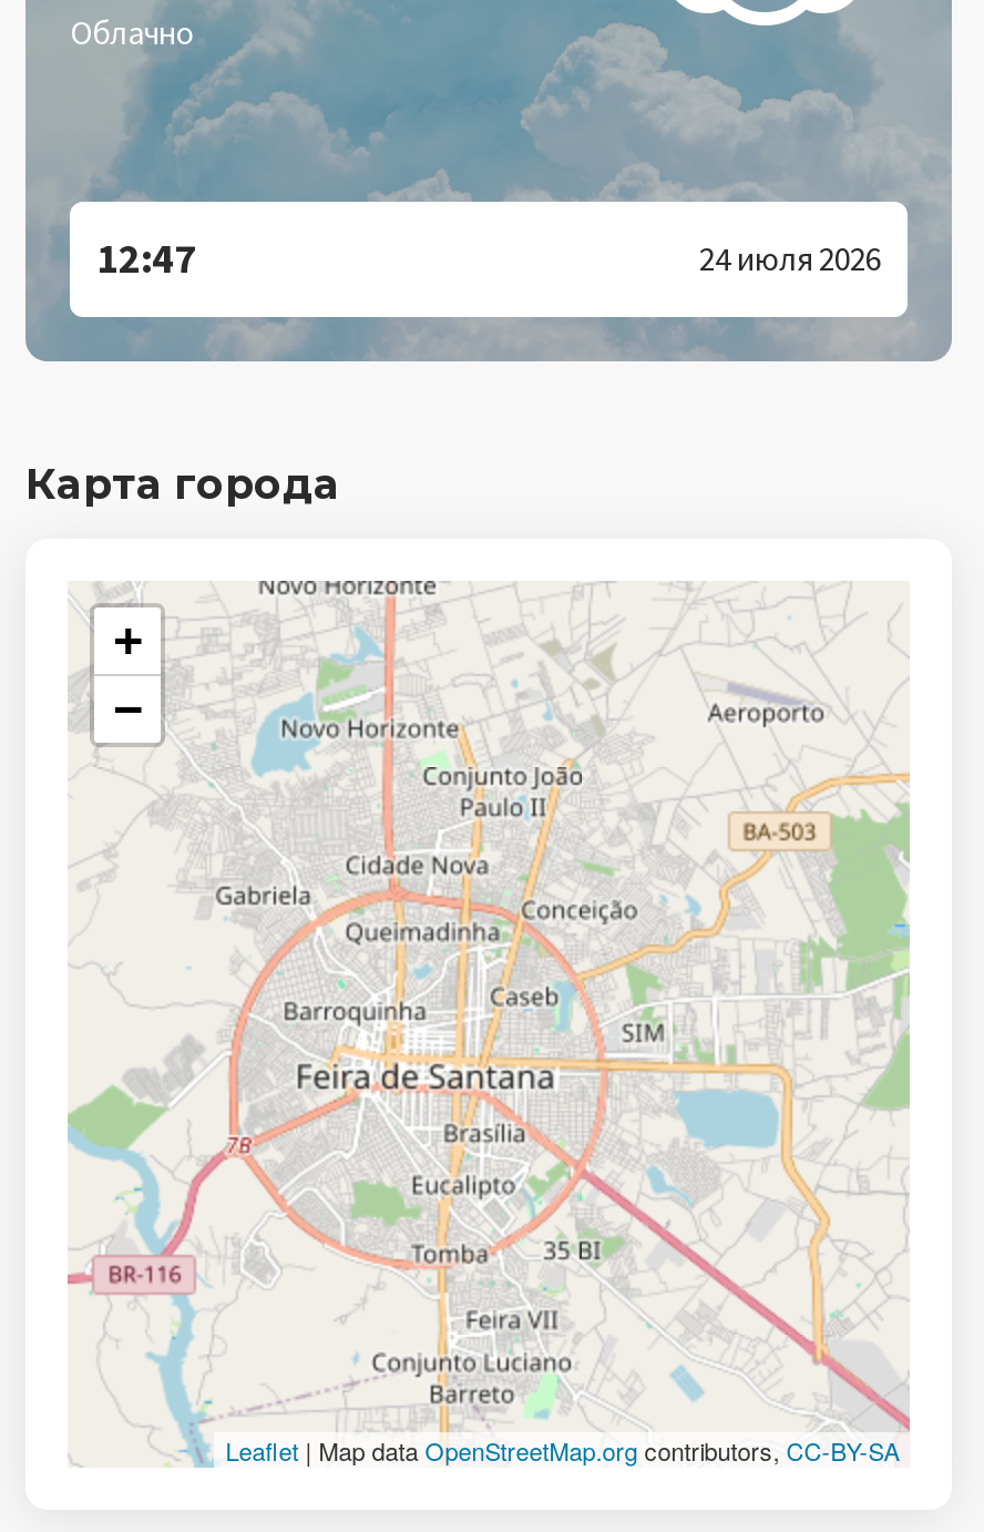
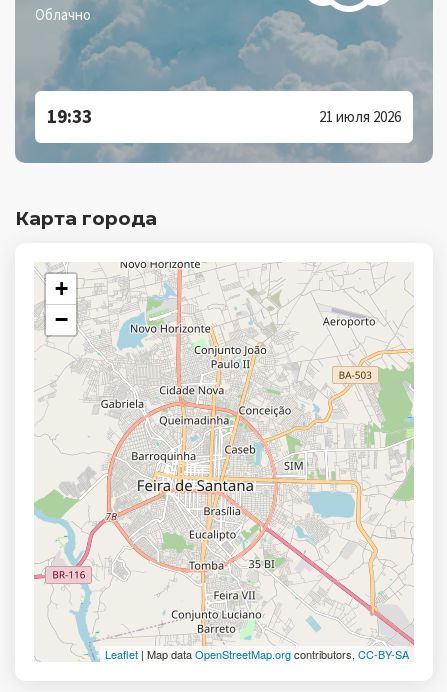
- 12:47
+ 19:33

- 24 июля 2026
+ 21 июля 2026
